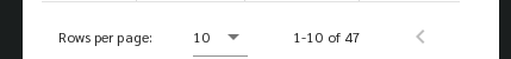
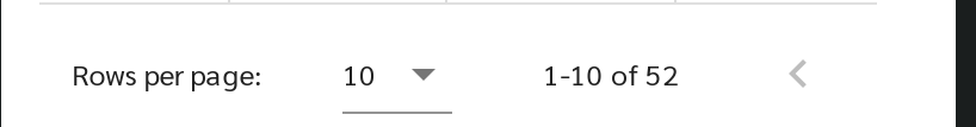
- 1-10 of 47
+ 1-10 of 52
